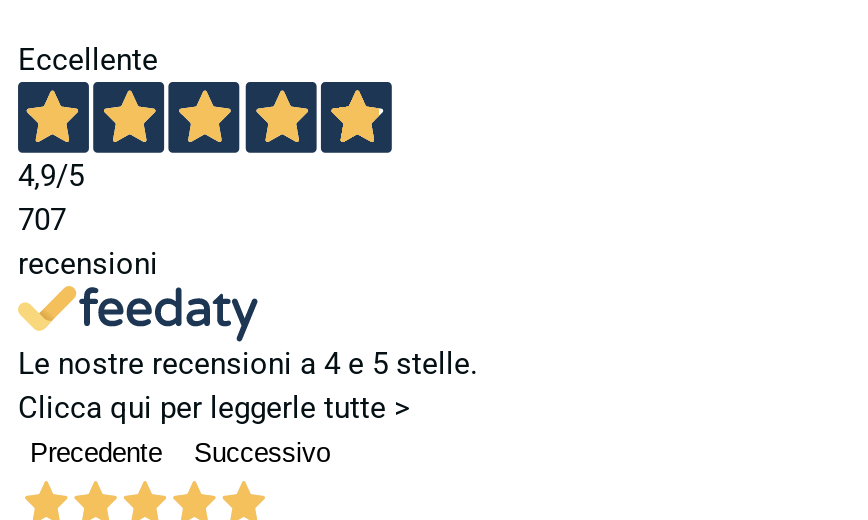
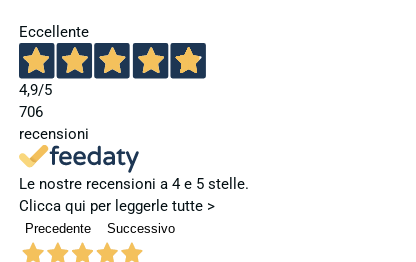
- 707
+ 706
